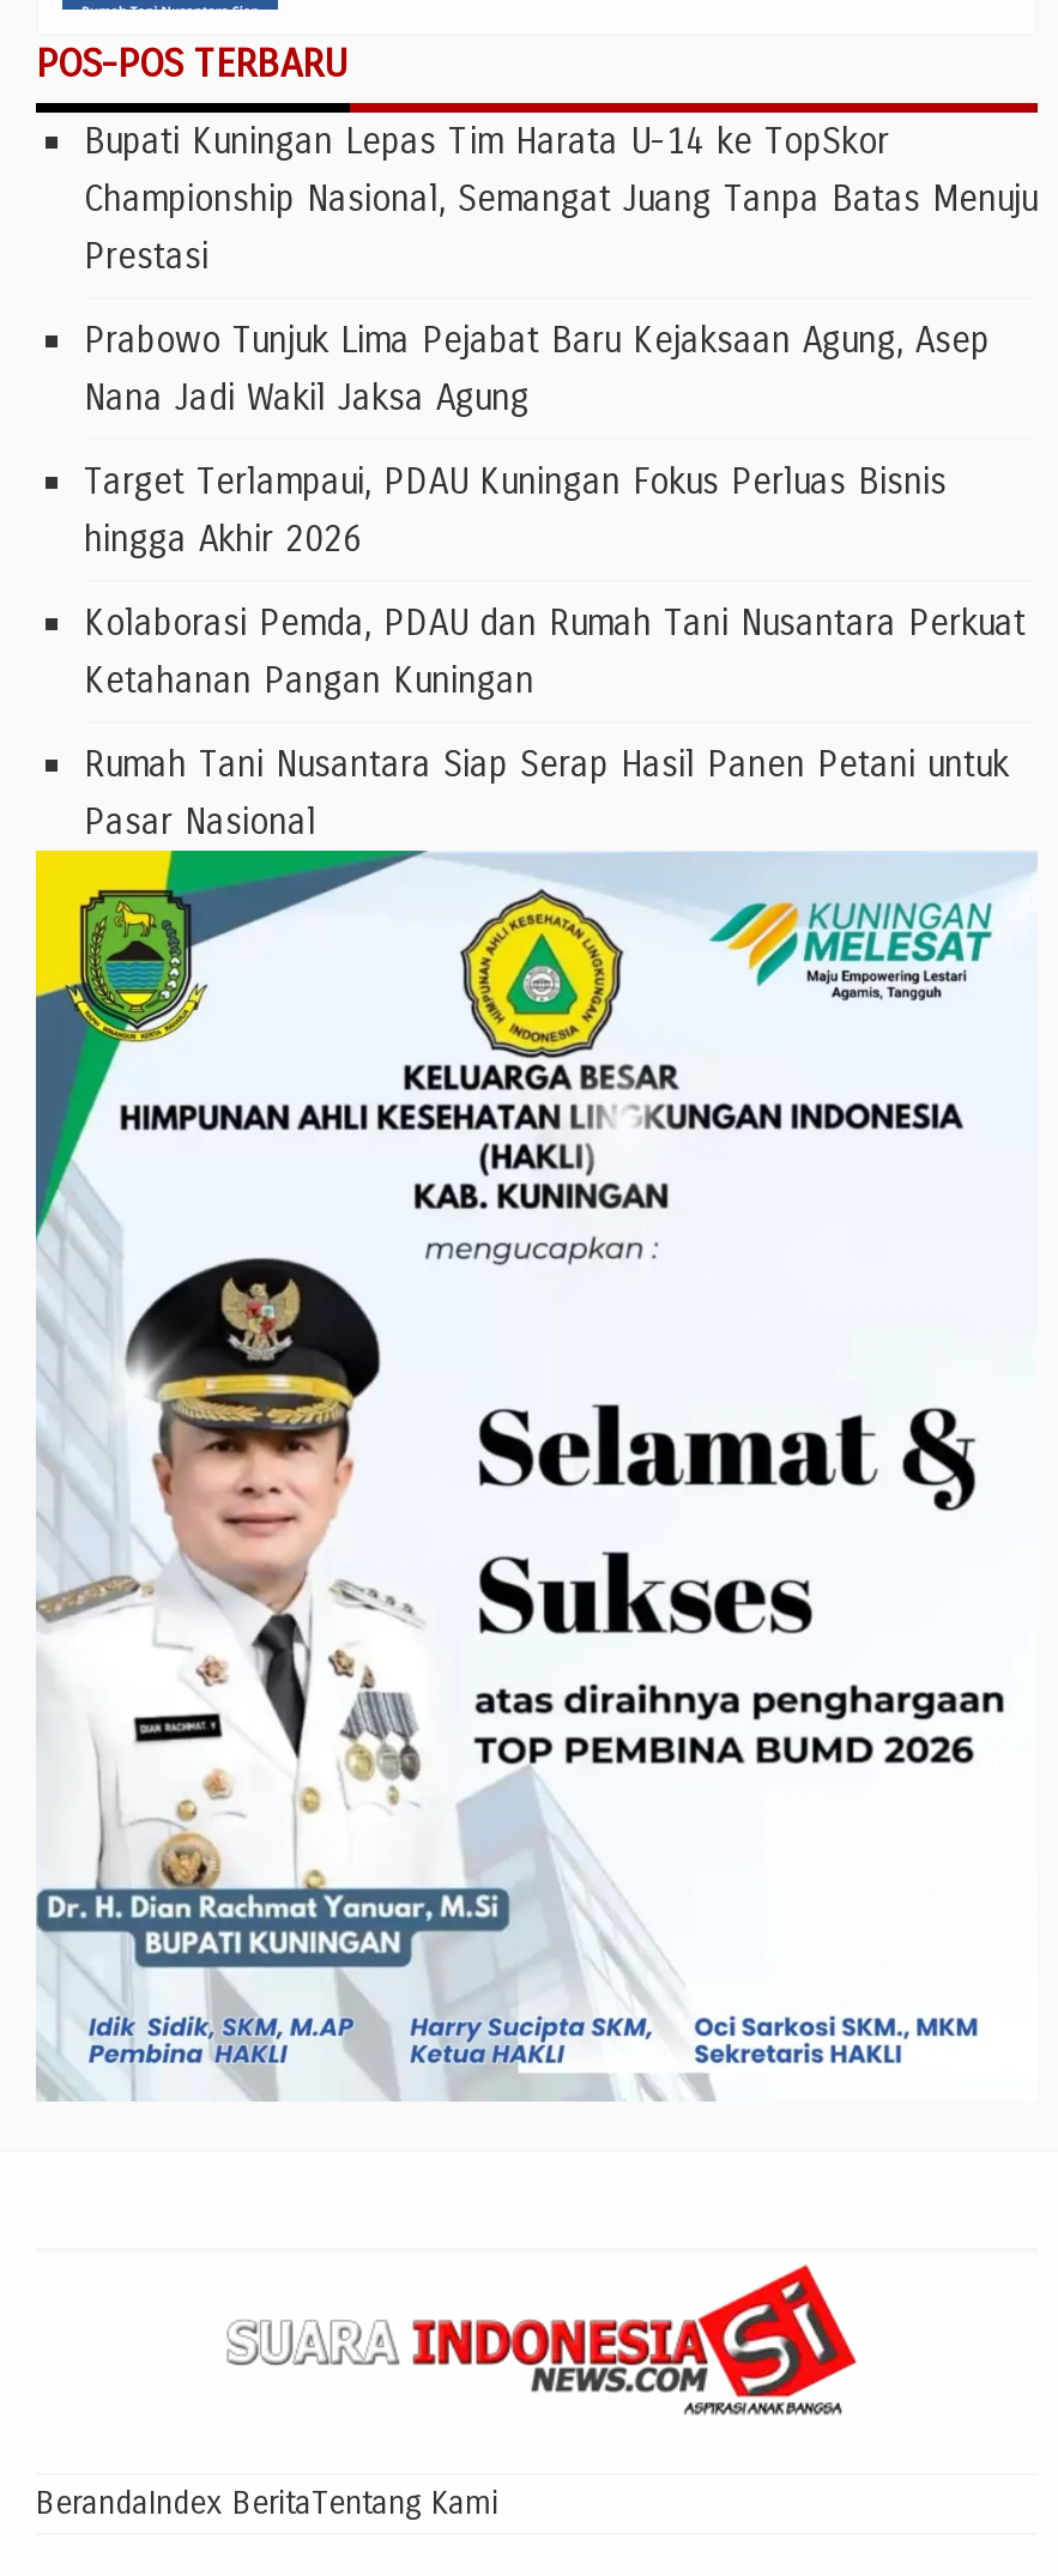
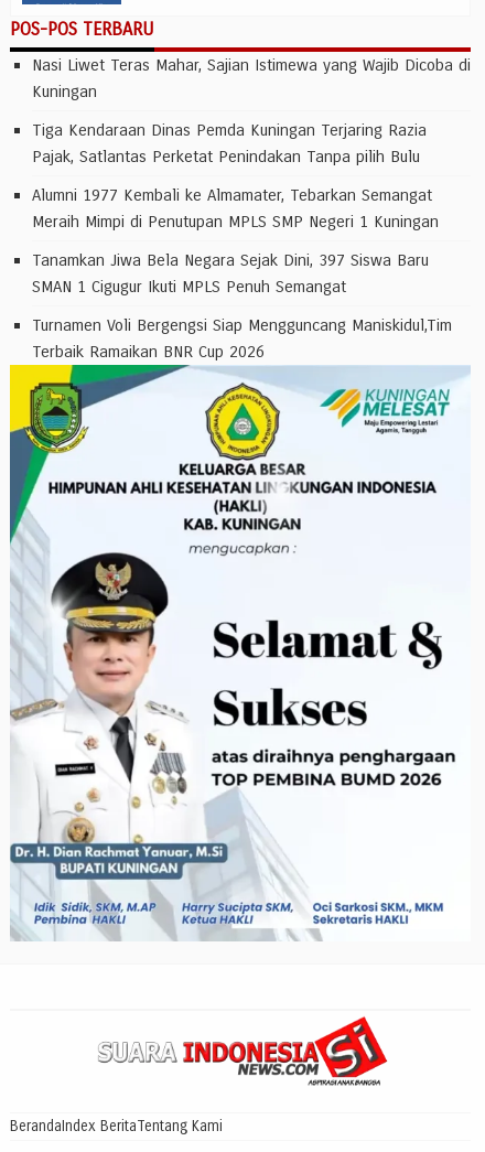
- Bupati Kuningan Lepas Tim Harata U-14 ke TopSkor
- Championship Nasional, Semangat Juang Tanpa Batas Menuju
- Prestasi
+ Nasi Liwet Teras Mahar, Sajian Istimewa yang Wajib Dicoba di
+ Kuningan

- Prabowo Tunjuk Lima Pejabat Baru Kejaksaan Agung, Asep
- Nana Jadi Wakil Jaksa Agung
+ Tiga Kendaraan Dinas Pemda Kuningan Terjaring Razia
+ Pajak, Satlantas Perketat Penindakan Tanpa pilih Bulu

- Target Terlampaui, PDAU Kuningan Fokus Perluas Bisnis
- hingga Akhir 2026
+ Alumni 1977 Kembali ke Almamater, Tebarkan Semangat
+ Meraih Mimpi di Penutupan MPLS SMP Negeri 1 Kuningan

- Kolaborasi Pemda, PDAU dan Rumah Tani Nusantara Perkuat
- Ketahanan Pangan Kuningan
+ Tanamkan Jiwa Bela Negara Sejak Dini, 397 Siswa Baru
+ SMAN 1 Cigugur Ikuti MPLS Penuh Semangat

- Rumah Tani Nusantara Siap Serap Hasil Panen Petani untuk
- Pasar Nasional
+ Turnamen Voli Bergengsi Siap Mengguncang Maniskidul,Tim
+ Terbaik Ramaikan BNR Cup 2026
